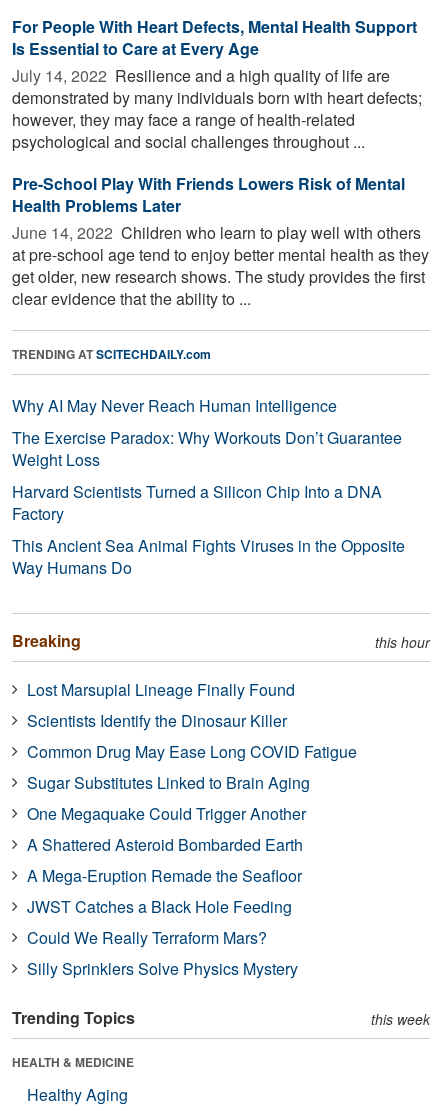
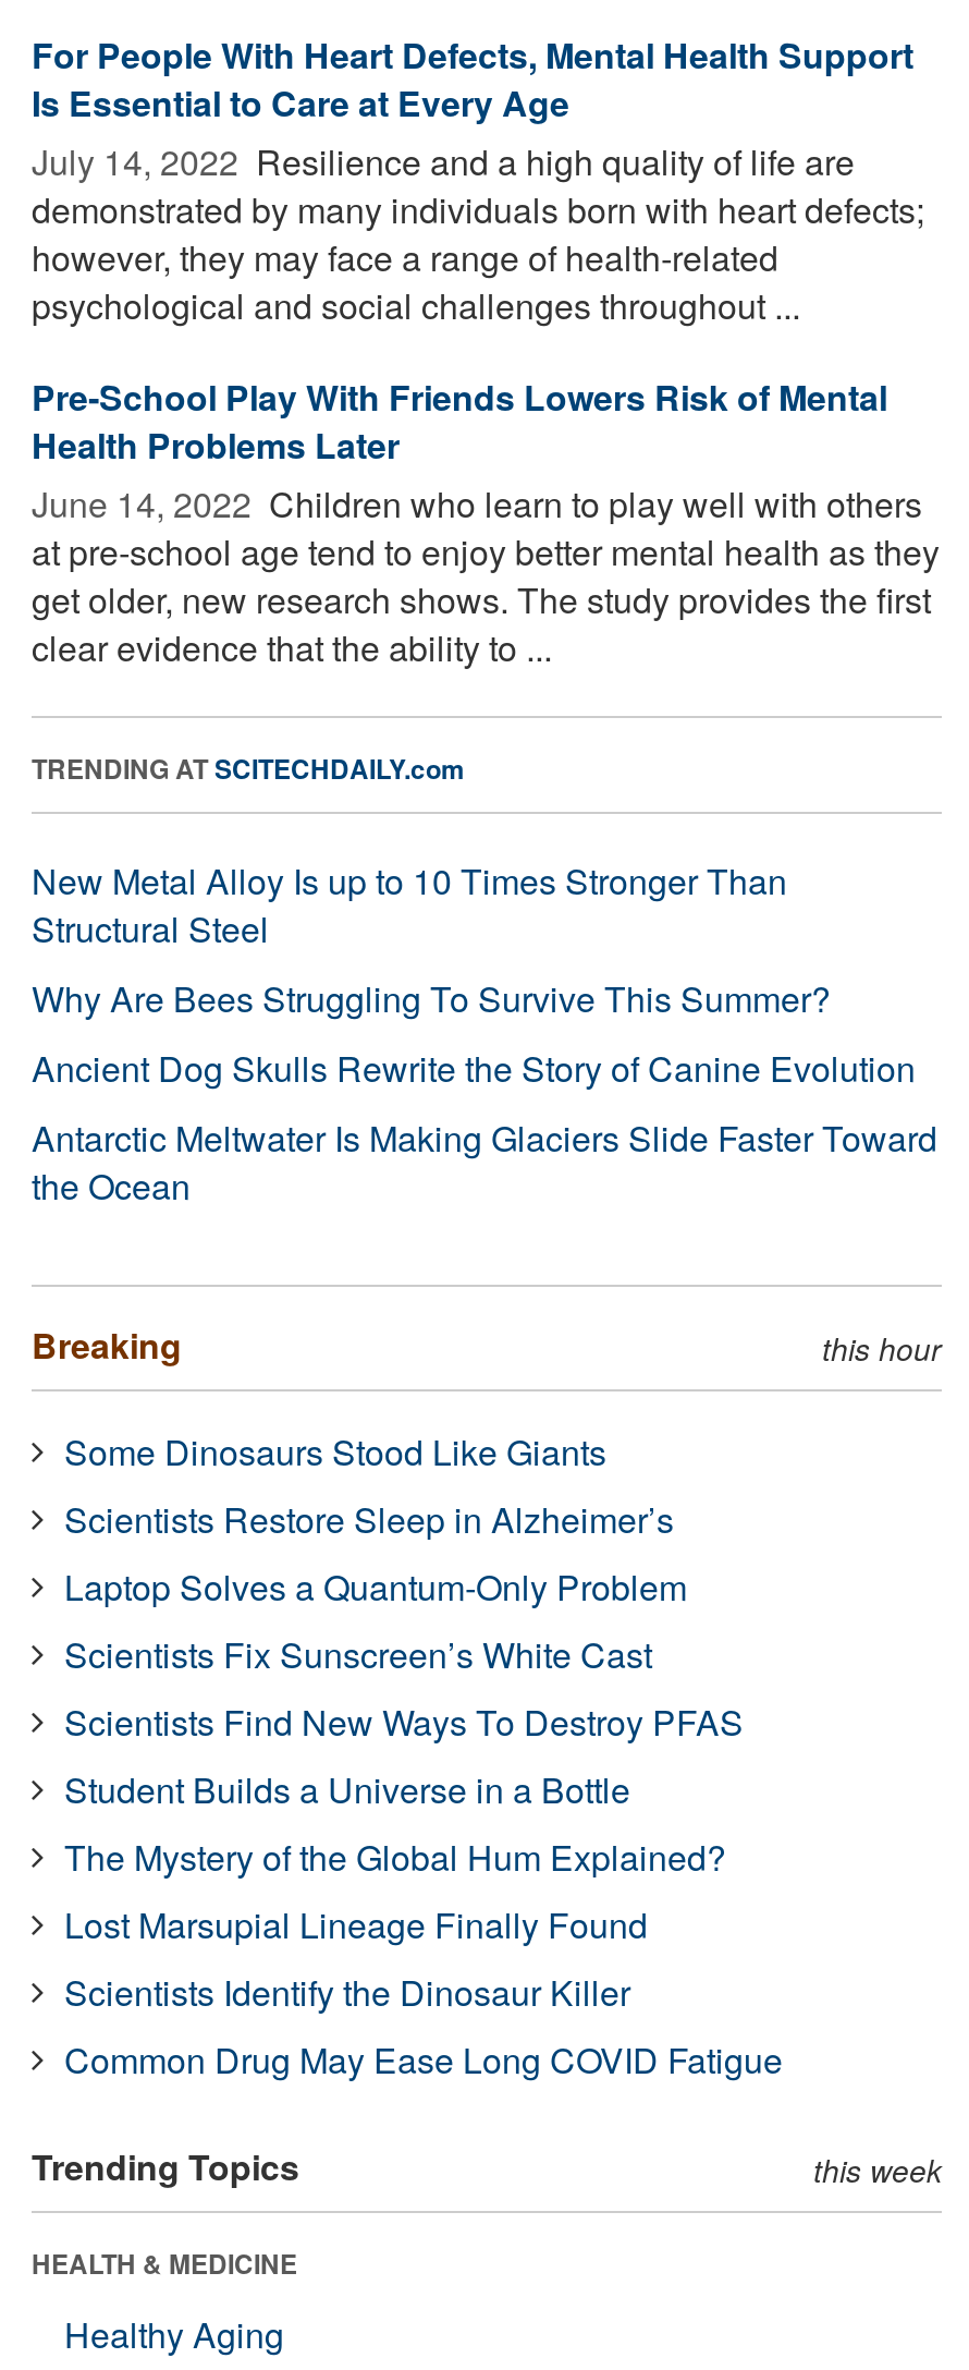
- Why AI May Never Reach Human Intelligence
- The Exercise Paradox: Why Workouts Don’t Guarantee
- Weight Loss
- Harvard Scientists Turned a Silicon Chip Into a DNA
- Factory
- This Ancient Sea Animal Fights Viruses in the Opposite
- Way Humans Do
+ New Metal Alloy Is up to 10 Times Stronger Than
+ Structural Steel
+ Why Are Bees Struggling To Survive This Summer?
+ Ancient Dog Skulls Rewrite the Story of Canine Evolution
+ Antarctic Meltwater Is Making Glaciers Slide Faster Toward
+ the Ocean

+ Some Dinosaurs Stood Like Giants
+ Scientists Restore Sleep in Alzheimer’s
+ Laptop Solves a Quantum-Only Problem
+ Scientists Fix Sunscreen’s White Cast
+ Scientists Find New Ways To Destroy PFAS
+ Student Builds a Universe in a Bottle
+ The Mystery of the Global Hum Explained?

moved down: Lost Marsupial Lineage Finally Found | Scientists Identify the Dinosaur Killer | Common Drug May Ease Long COVID Fatigue

- Sugar Substitutes Linked to Brain Aging
- One Megaquake Could Trigger Another
- A Shattered Asteroid Bombarded Earth
- A Mega-Eruption Remade the Seafloor
- JWST Catches a Black Hole Feeding
- Could We Really Terraform Mars?
- Silly Sprinklers Solve Physics Mystery
